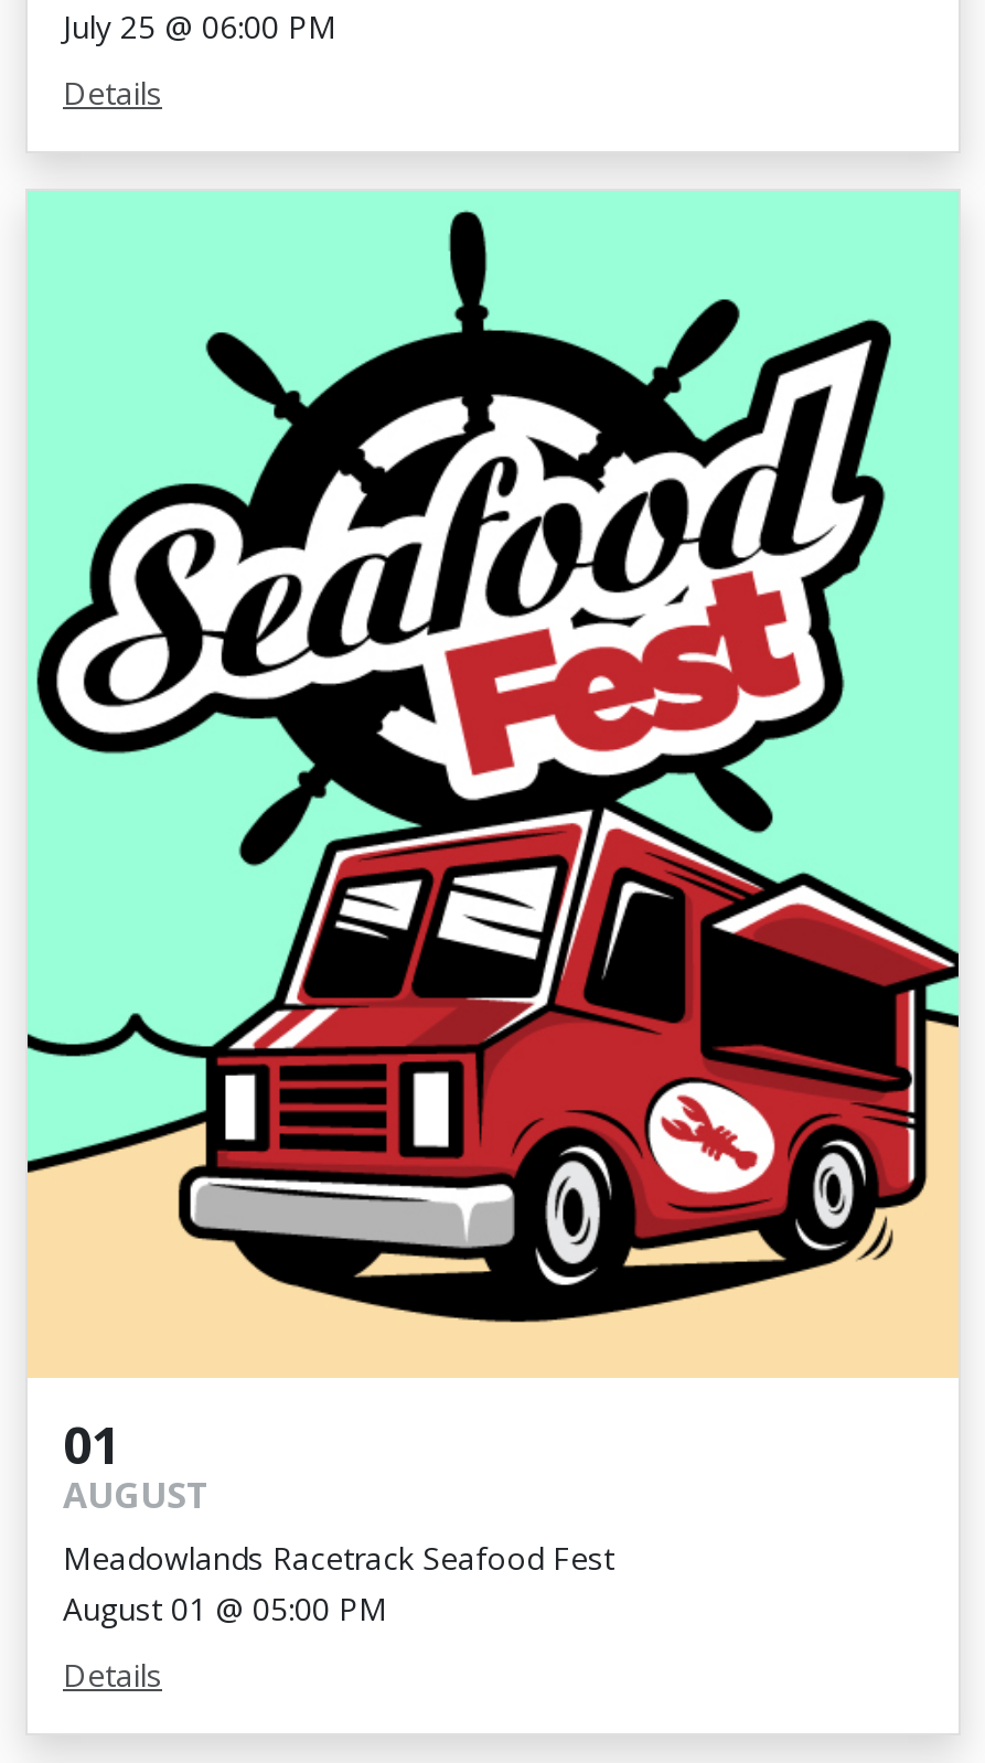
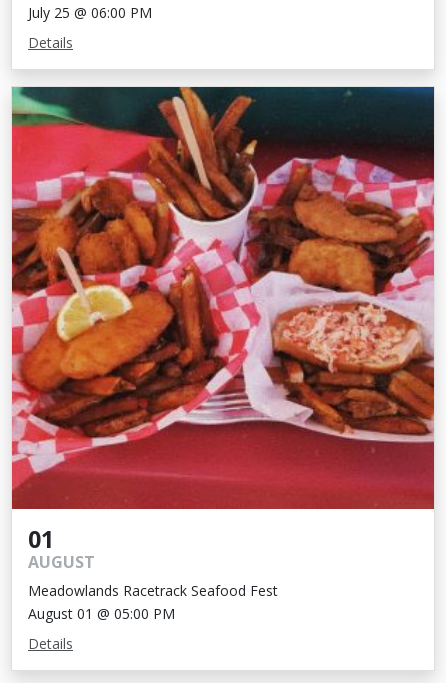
- [image]
+ [image]
